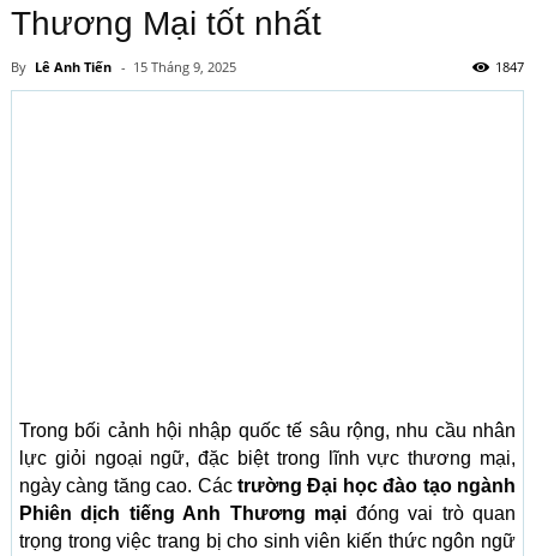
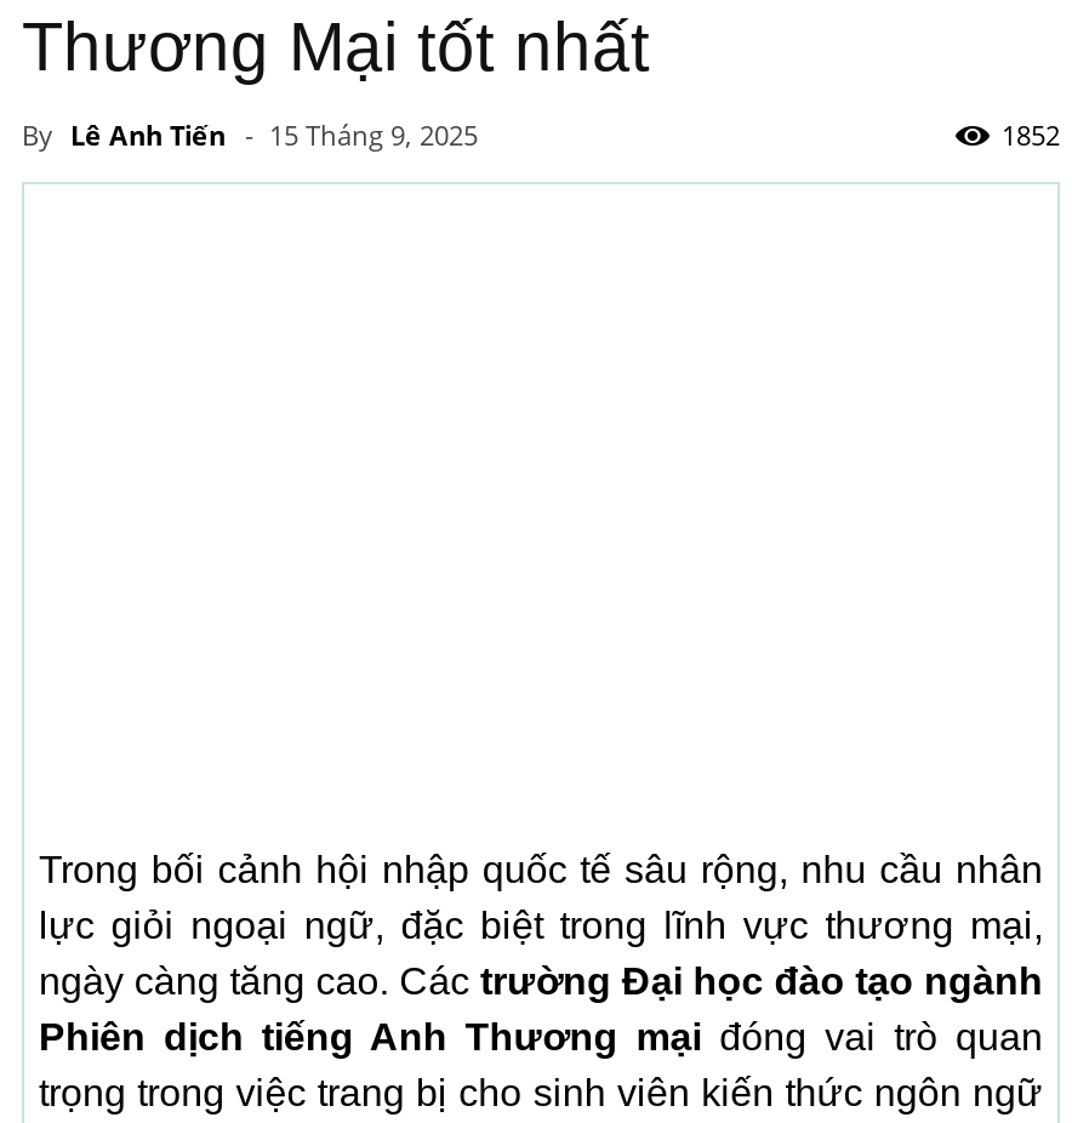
- 1847
+ 1852
